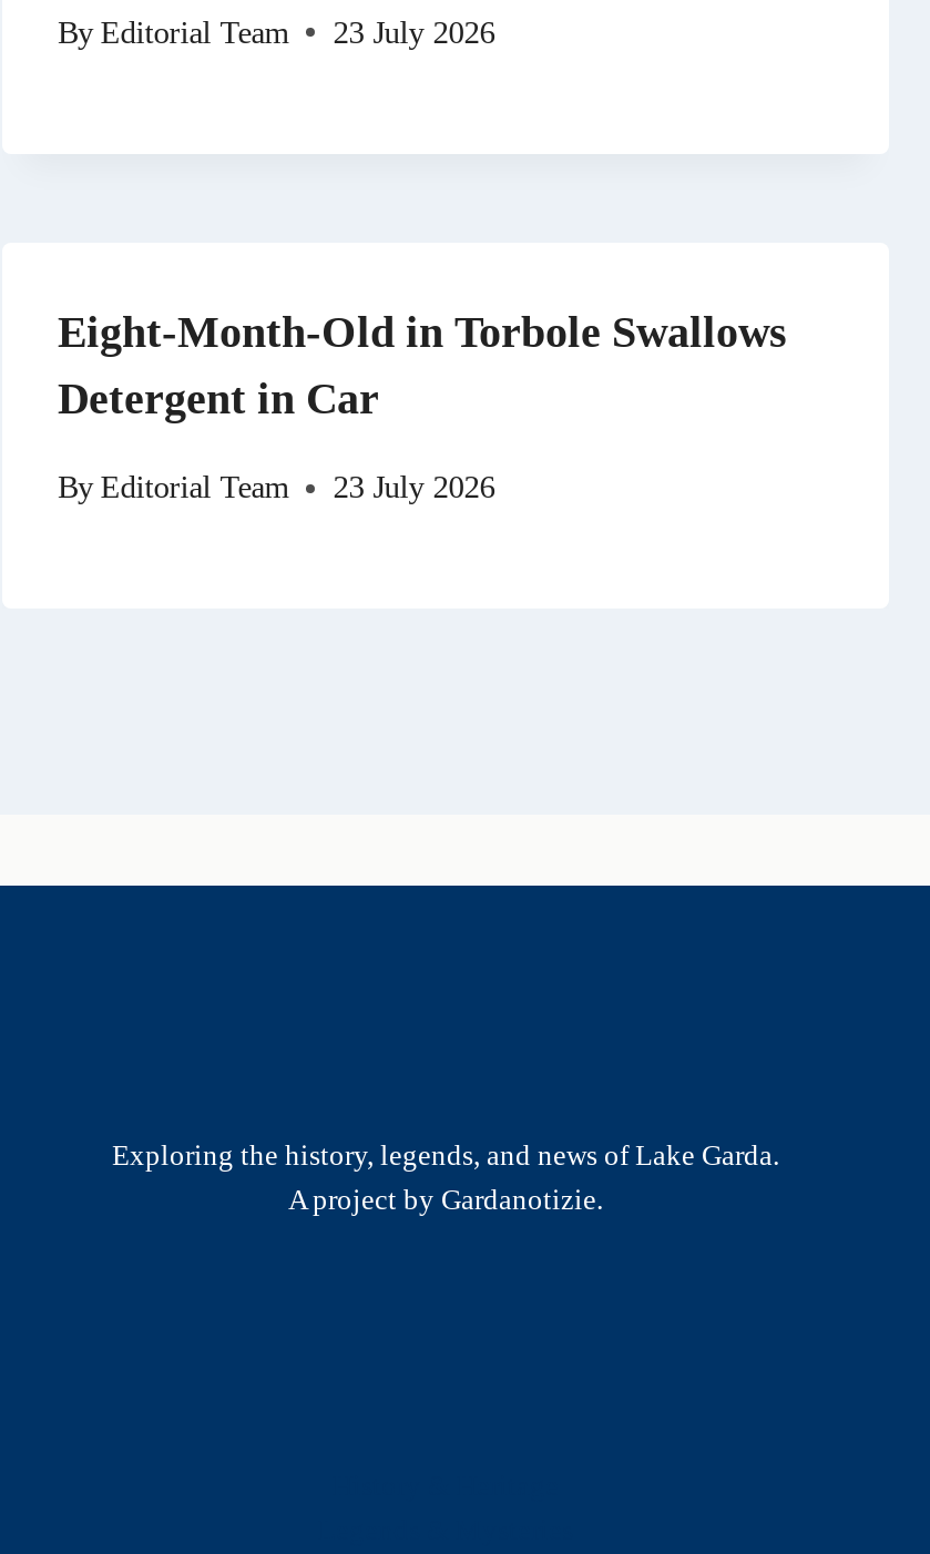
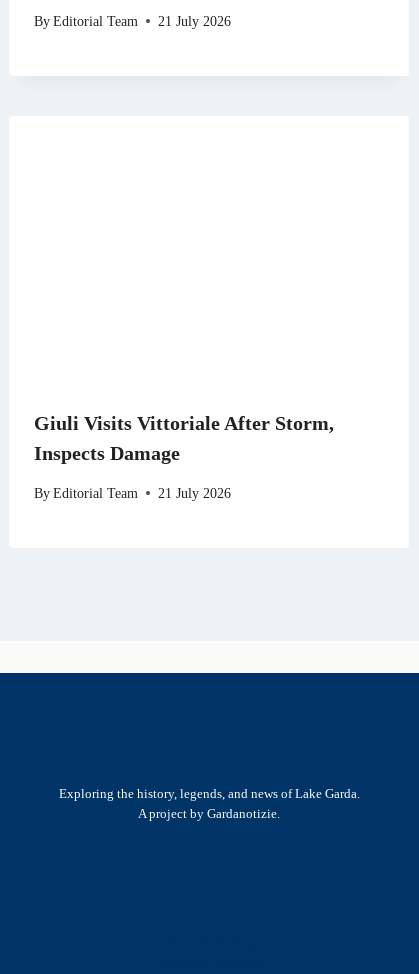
- By Editorial Team 23 July 2026
+ By Editorial Team 21 July 2026

- Eight-Month-Old in Torbole Swallows
- Detergent in Car
+ Giuli Visits Vittoriale After Storm,
+ Inspects Damage

- By Editorial Team 23 July 2026
+ By Editorial Team 21 July 2026
